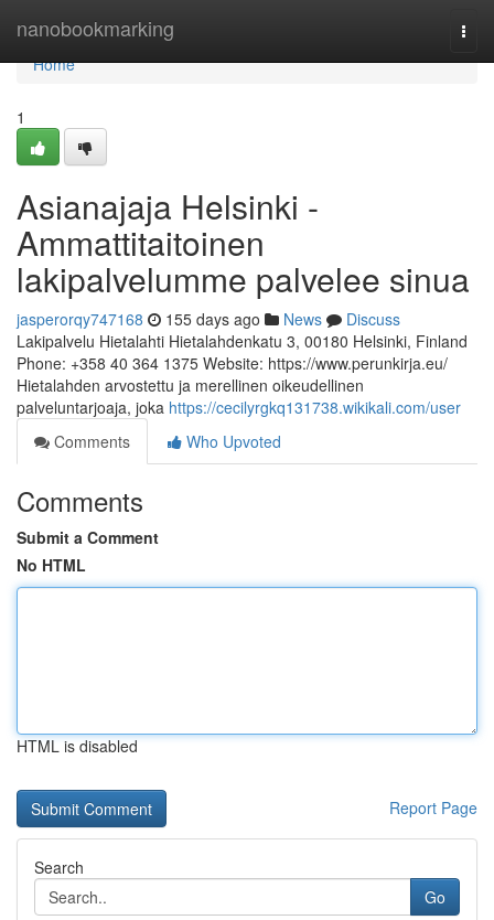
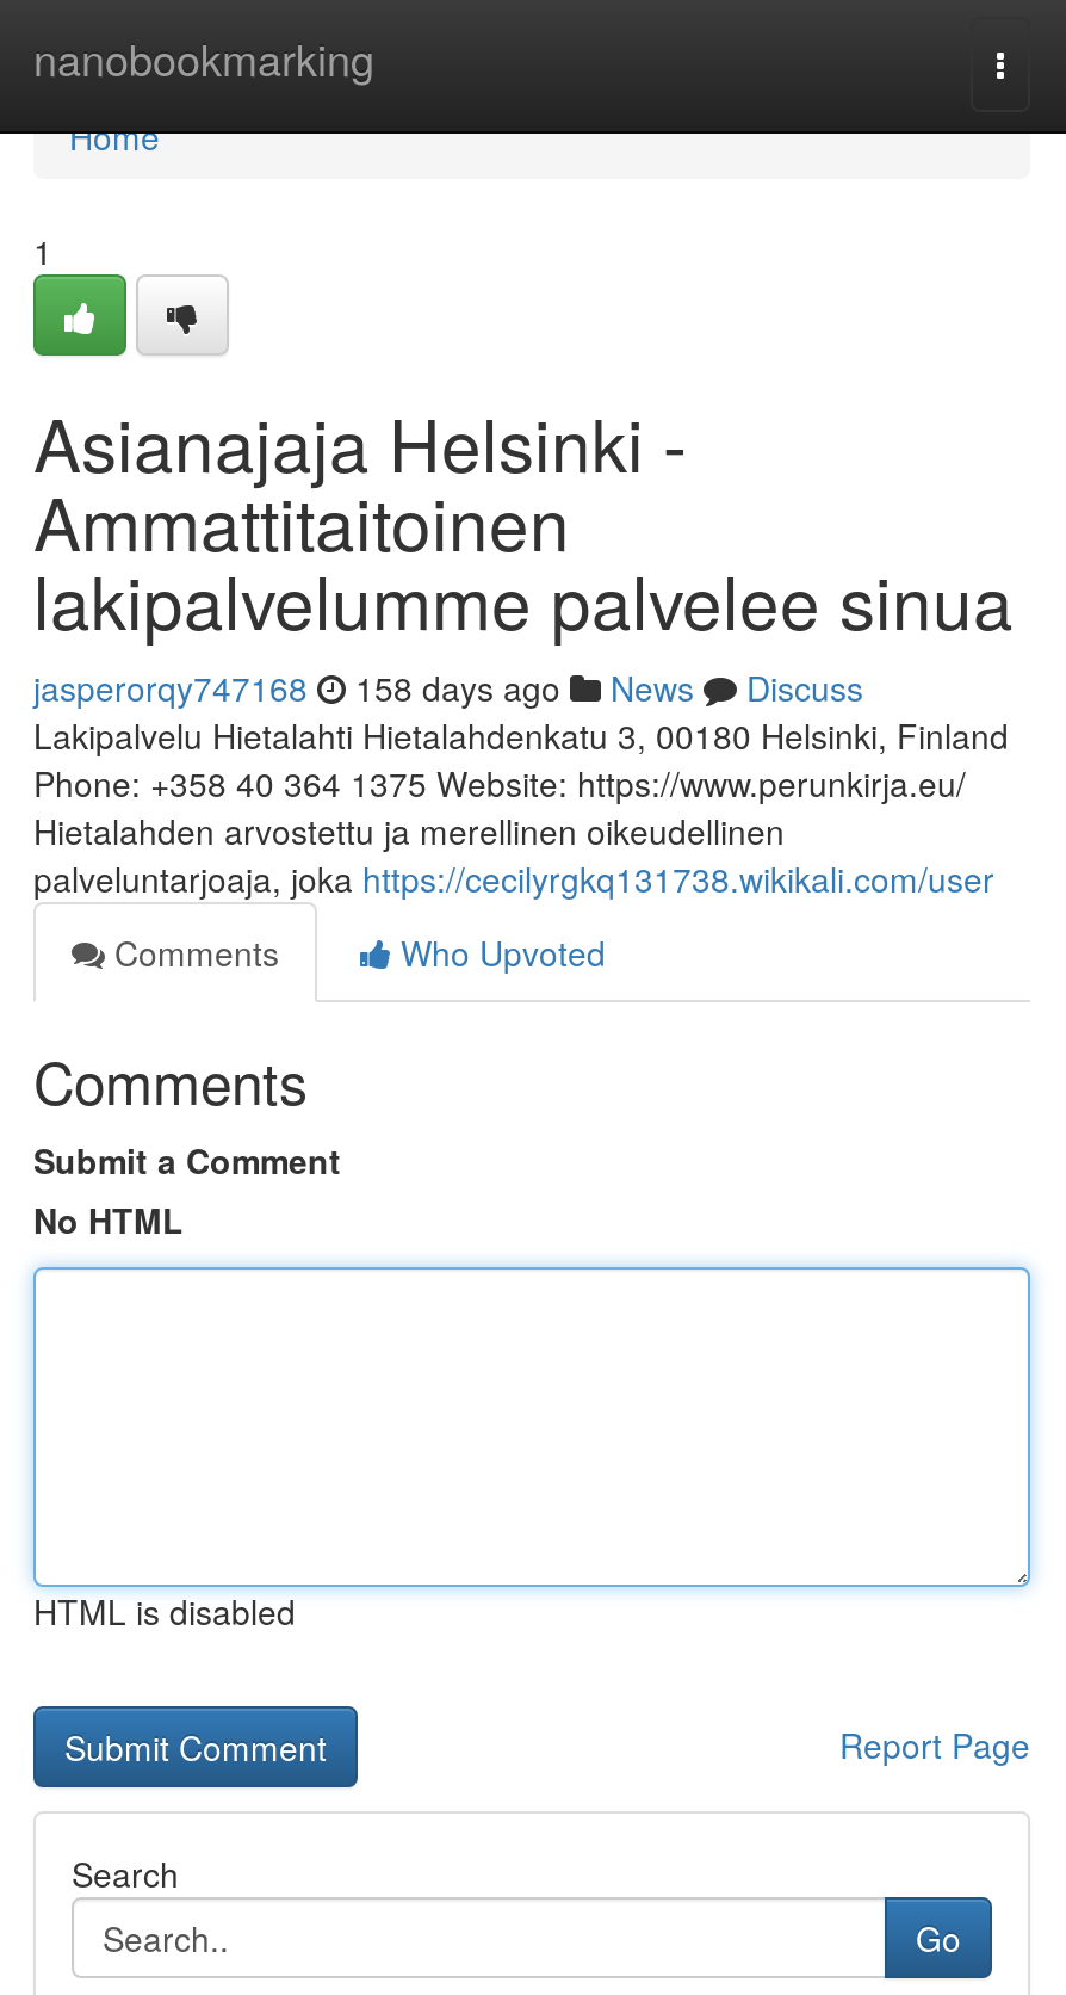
- jasperorqy747168 155 days ago News Discuss
+ jasperorqy747168 158 days ago News Discuss
